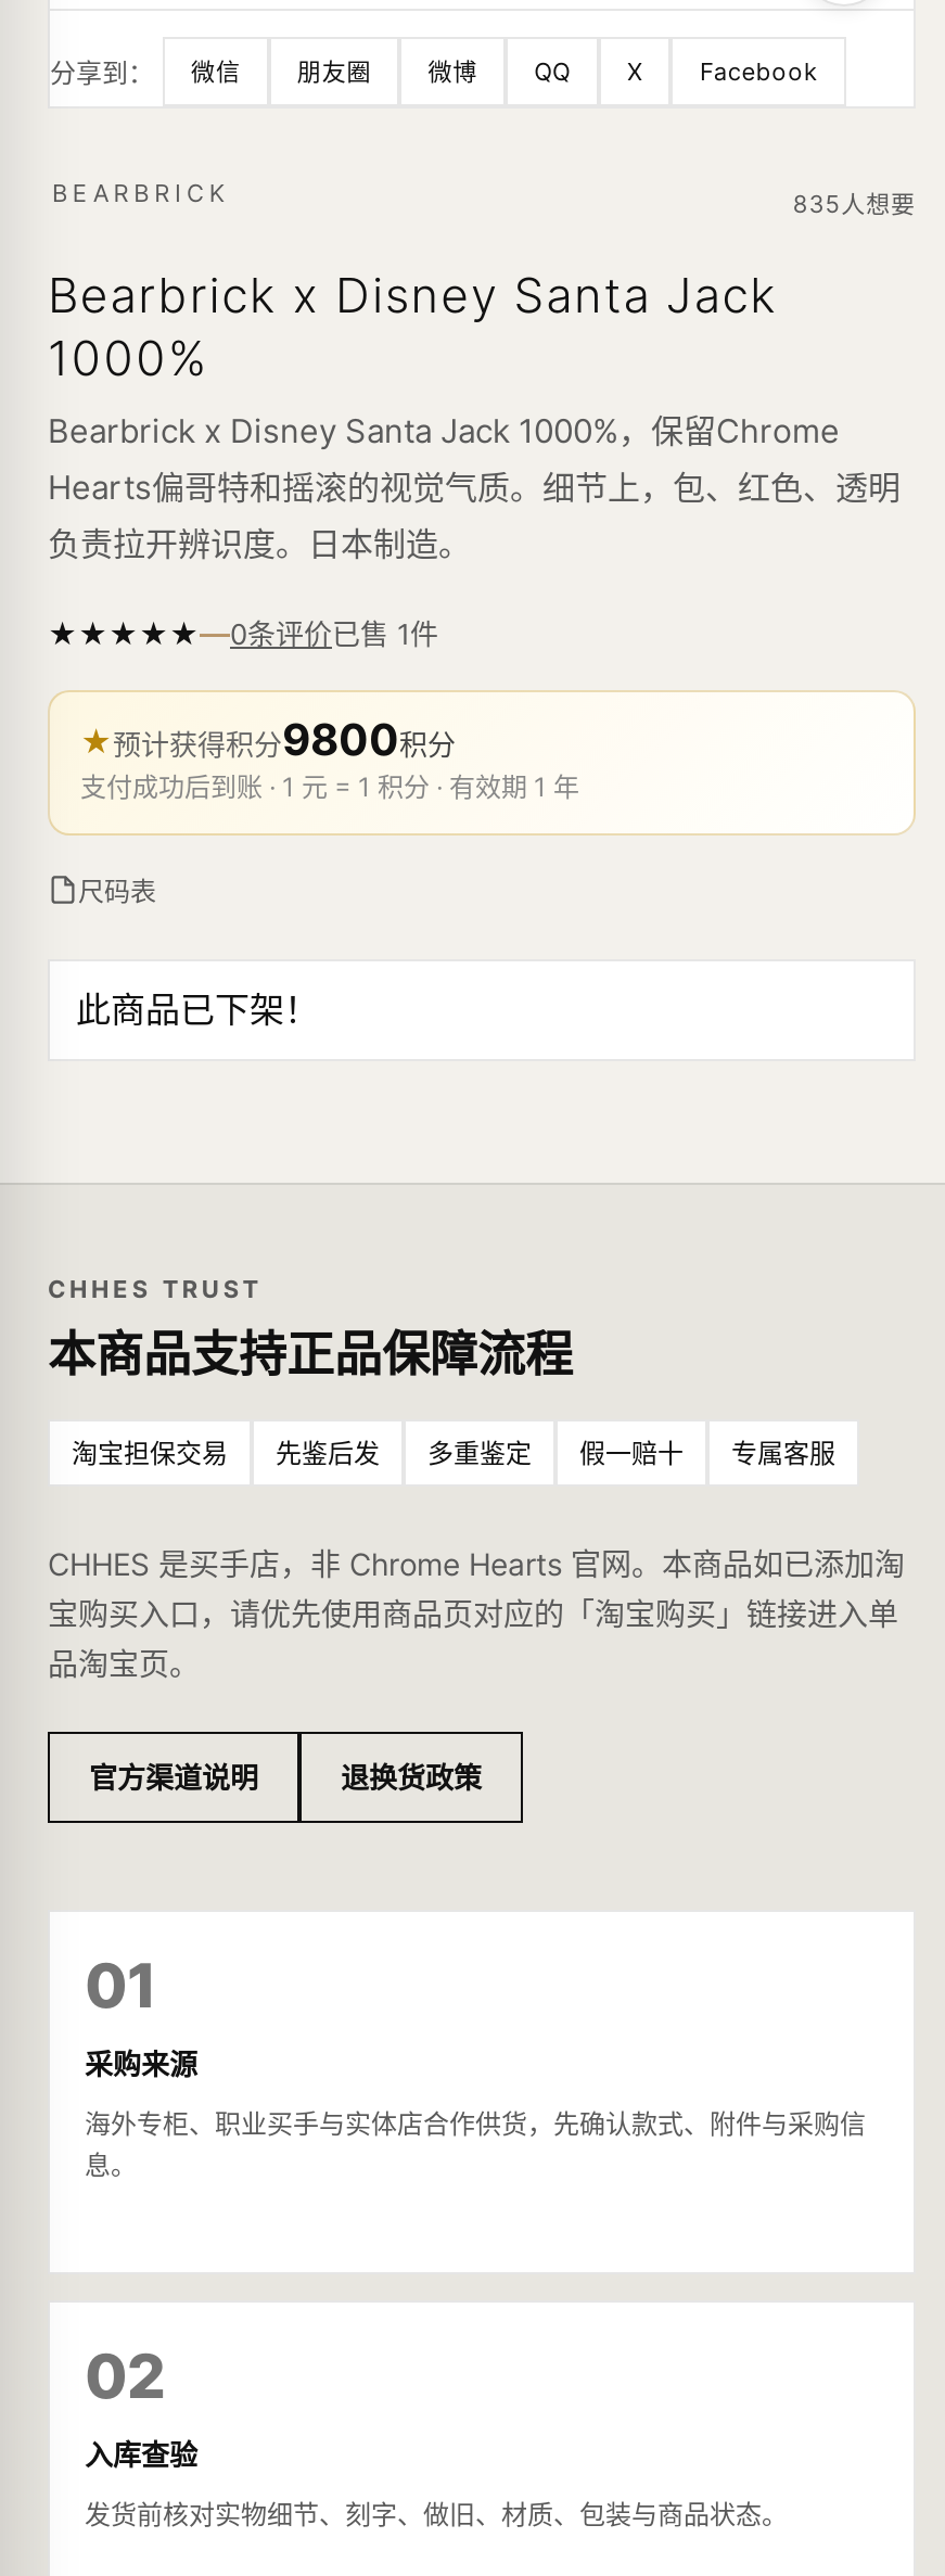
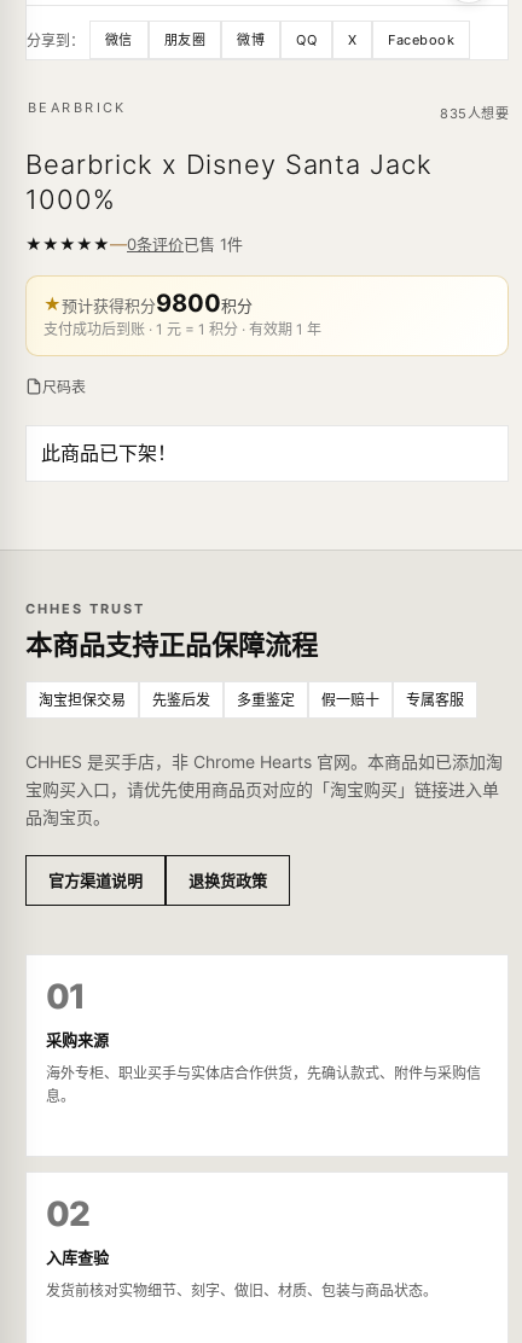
- Bearbrick x Disney Santa Jack 1000%，保留Chrome
- Hearts偏哥特和摇滚的视觉气质。细节上，包、红色、透明
- 负责拉开辨识度。日本制造。
